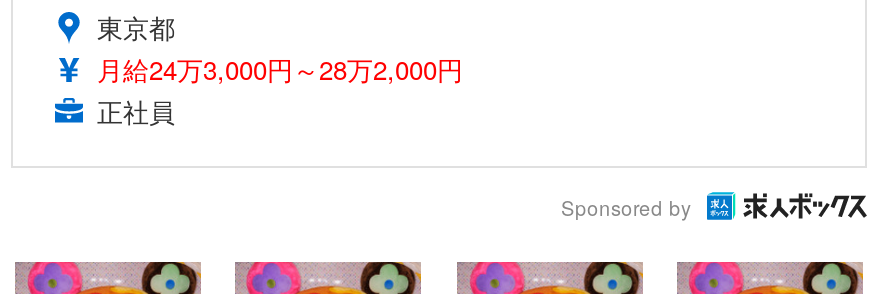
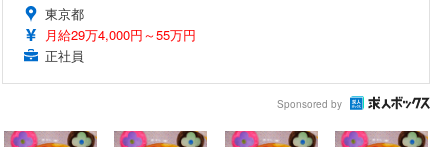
- 月給24万3,000円～28万2,000円
+ 月給29万4,000円～55万円
